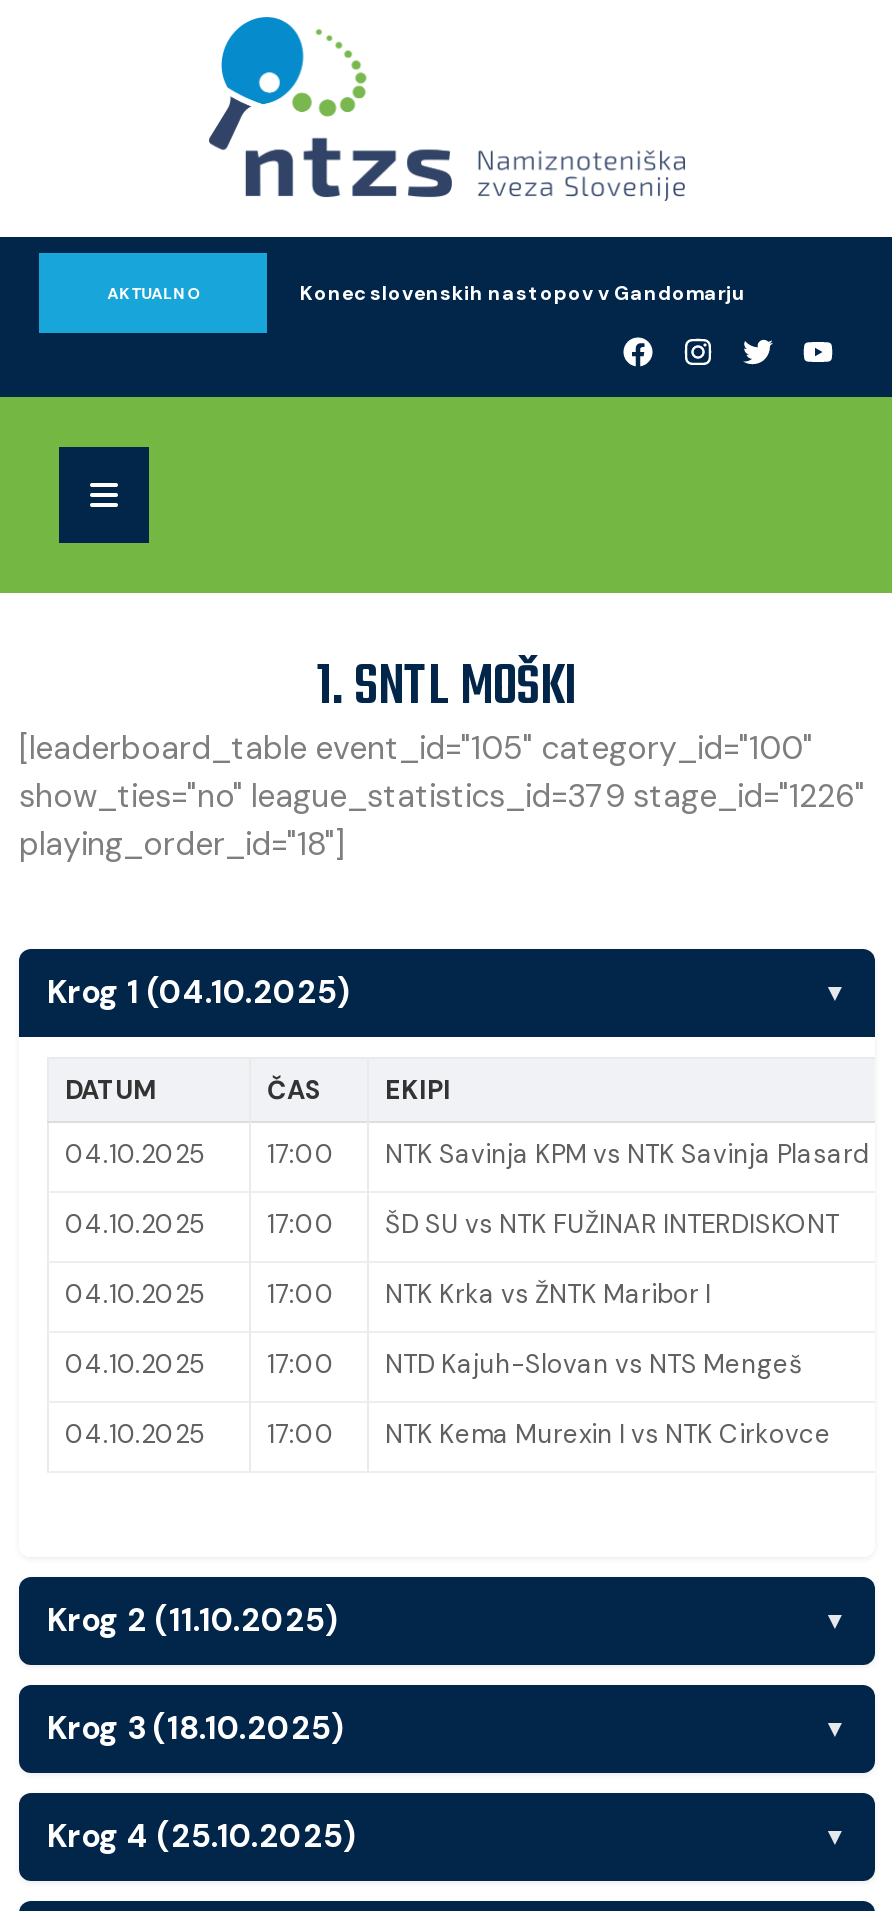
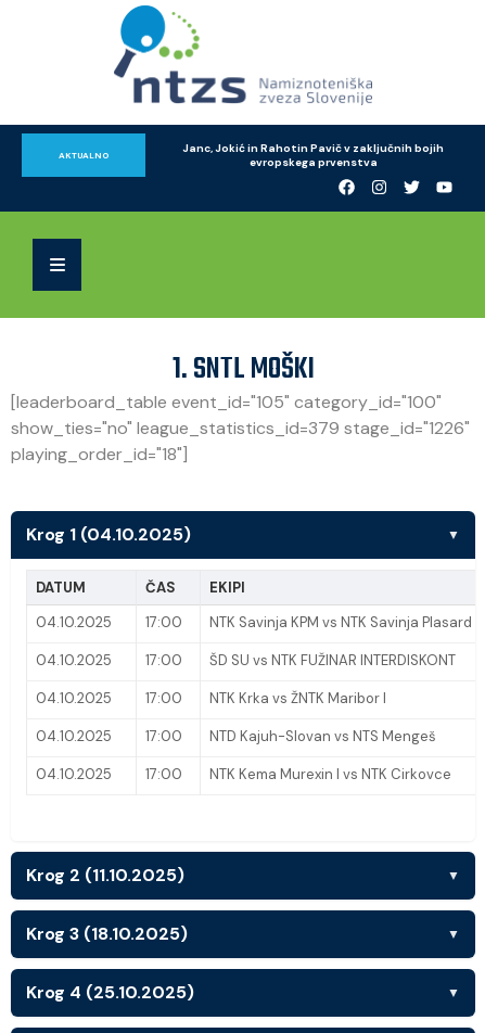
- Konec slovenskih nastopov v Gandomarju
+ Janc, Jokić in Rahotin Pavič v zaključnih bojih
+ evropskega prvenstva
